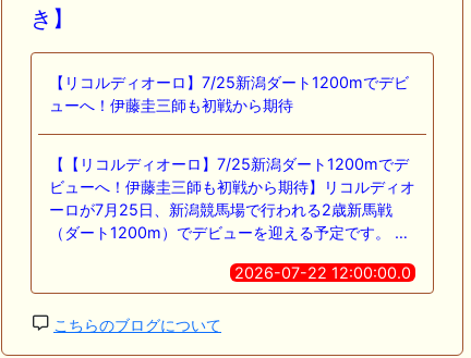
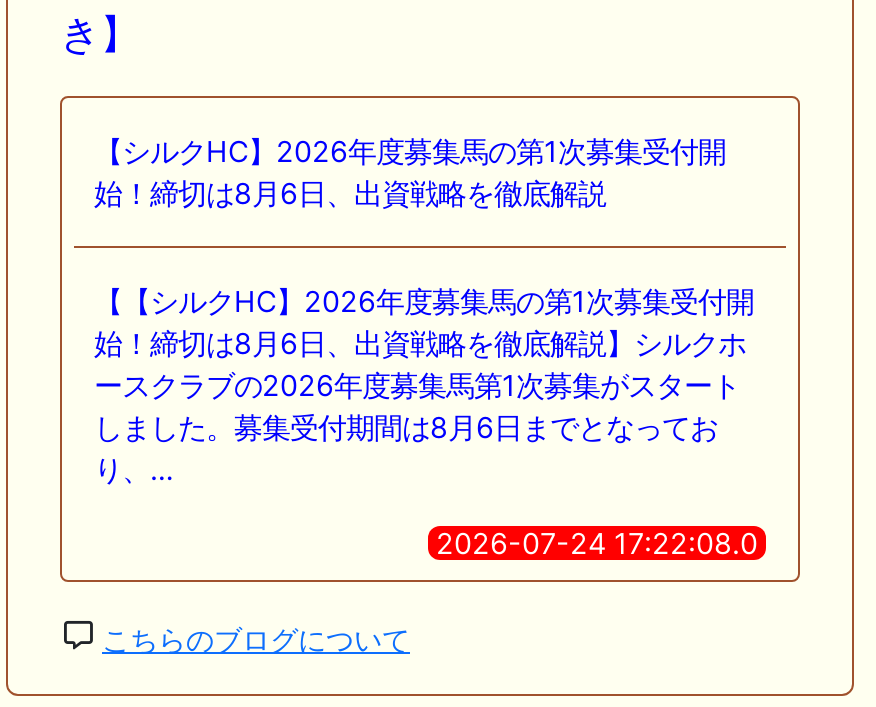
- 【リコルディオーロ】7/25新潟ダート1200mでデビ
- ューへ！伊藤圭三師も初戦から期待
+ 【シルクHC】2026年度募集馬の第1次募集受付開
+ 始！締切は8月6日、出資戦略を徹底解説

- 【【リコルディオーロ】7/25新潟ダート1200mでデ
- ビューへ！伊藤圭三師も初戦から期待】リコルディオ
- ーロが7月25日、新潟競馬場で行われる2歳新馬戦
- （ダート1200m）でデビューを迎える予定です。 …
+ 【【シルクHC】2026年度募集馬の第1次募集受付開
+ 始！締切は8月6日、出資戦略を徹底解説】シルクホ
+ ースクラブの2026年度募集馬第1次募集がスタート
+ しました。募集受付期間は8月6日までとなってお
+ り、…

- 2026-07-22 12:00:00.0
+ 2026-07-24 17:22:08.0
